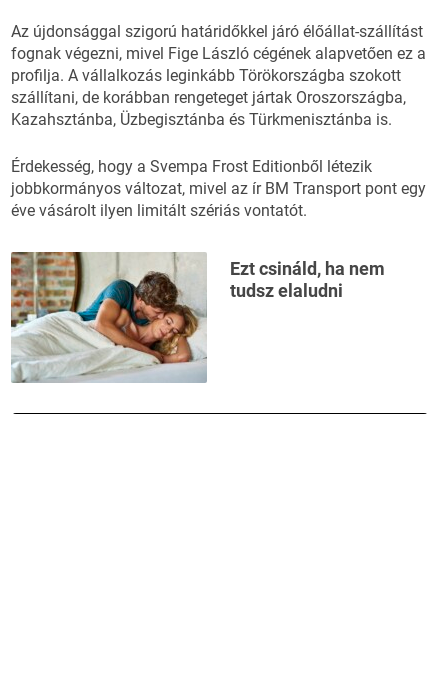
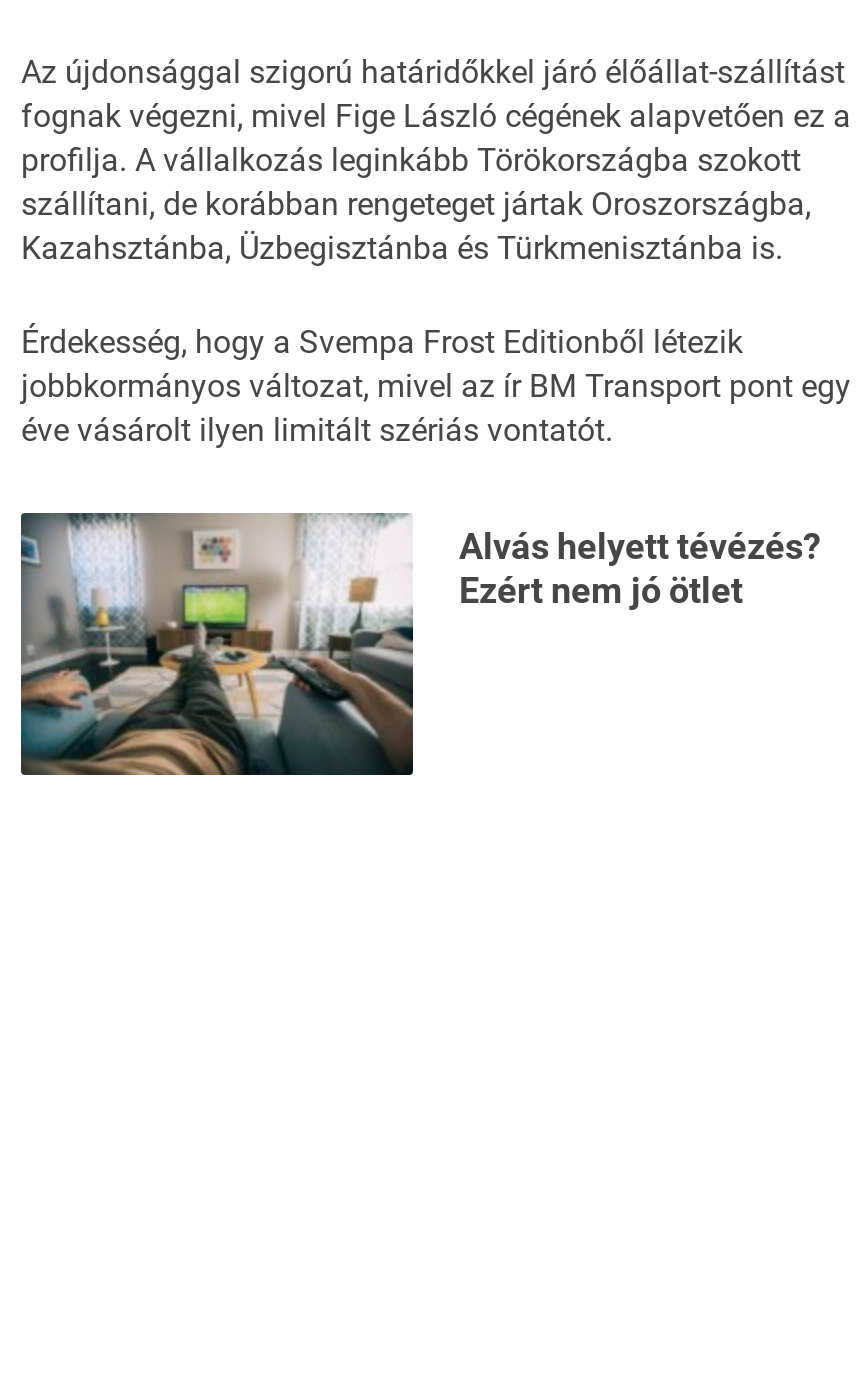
- [image]
- Ezt csináld, ha nem
- tudsz elaludni
+ [image]
+ Alvás helyett tévézés?
+ Ezért nem jó ötlet
